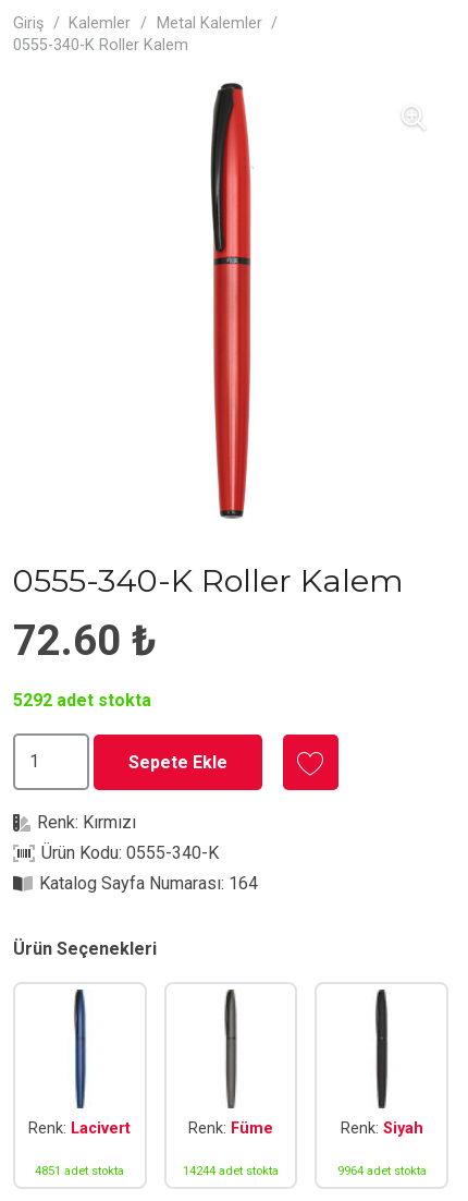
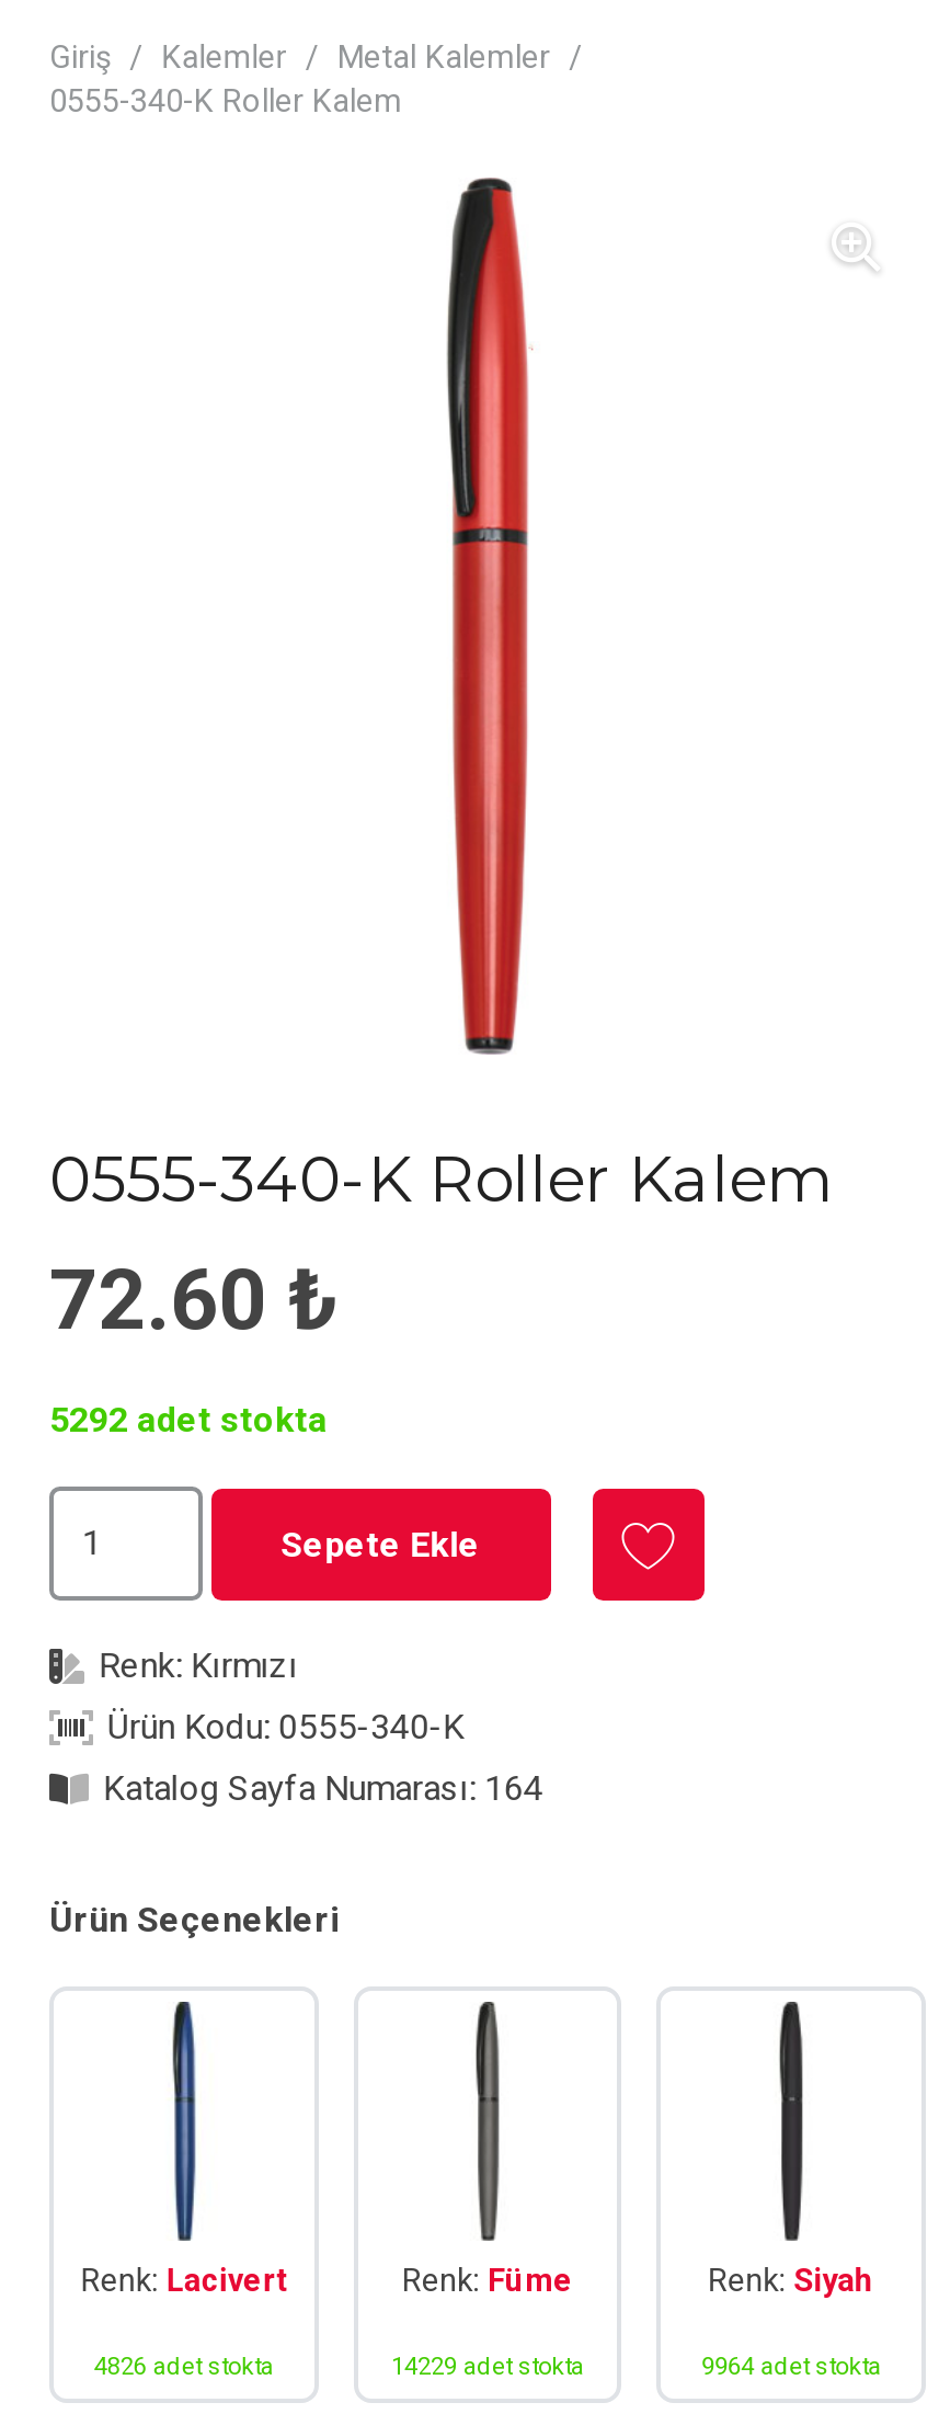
- 4851 adet stokta
+ 4826 adet stokta

- 14244 adet stokta
+ 14229 adet stokta
